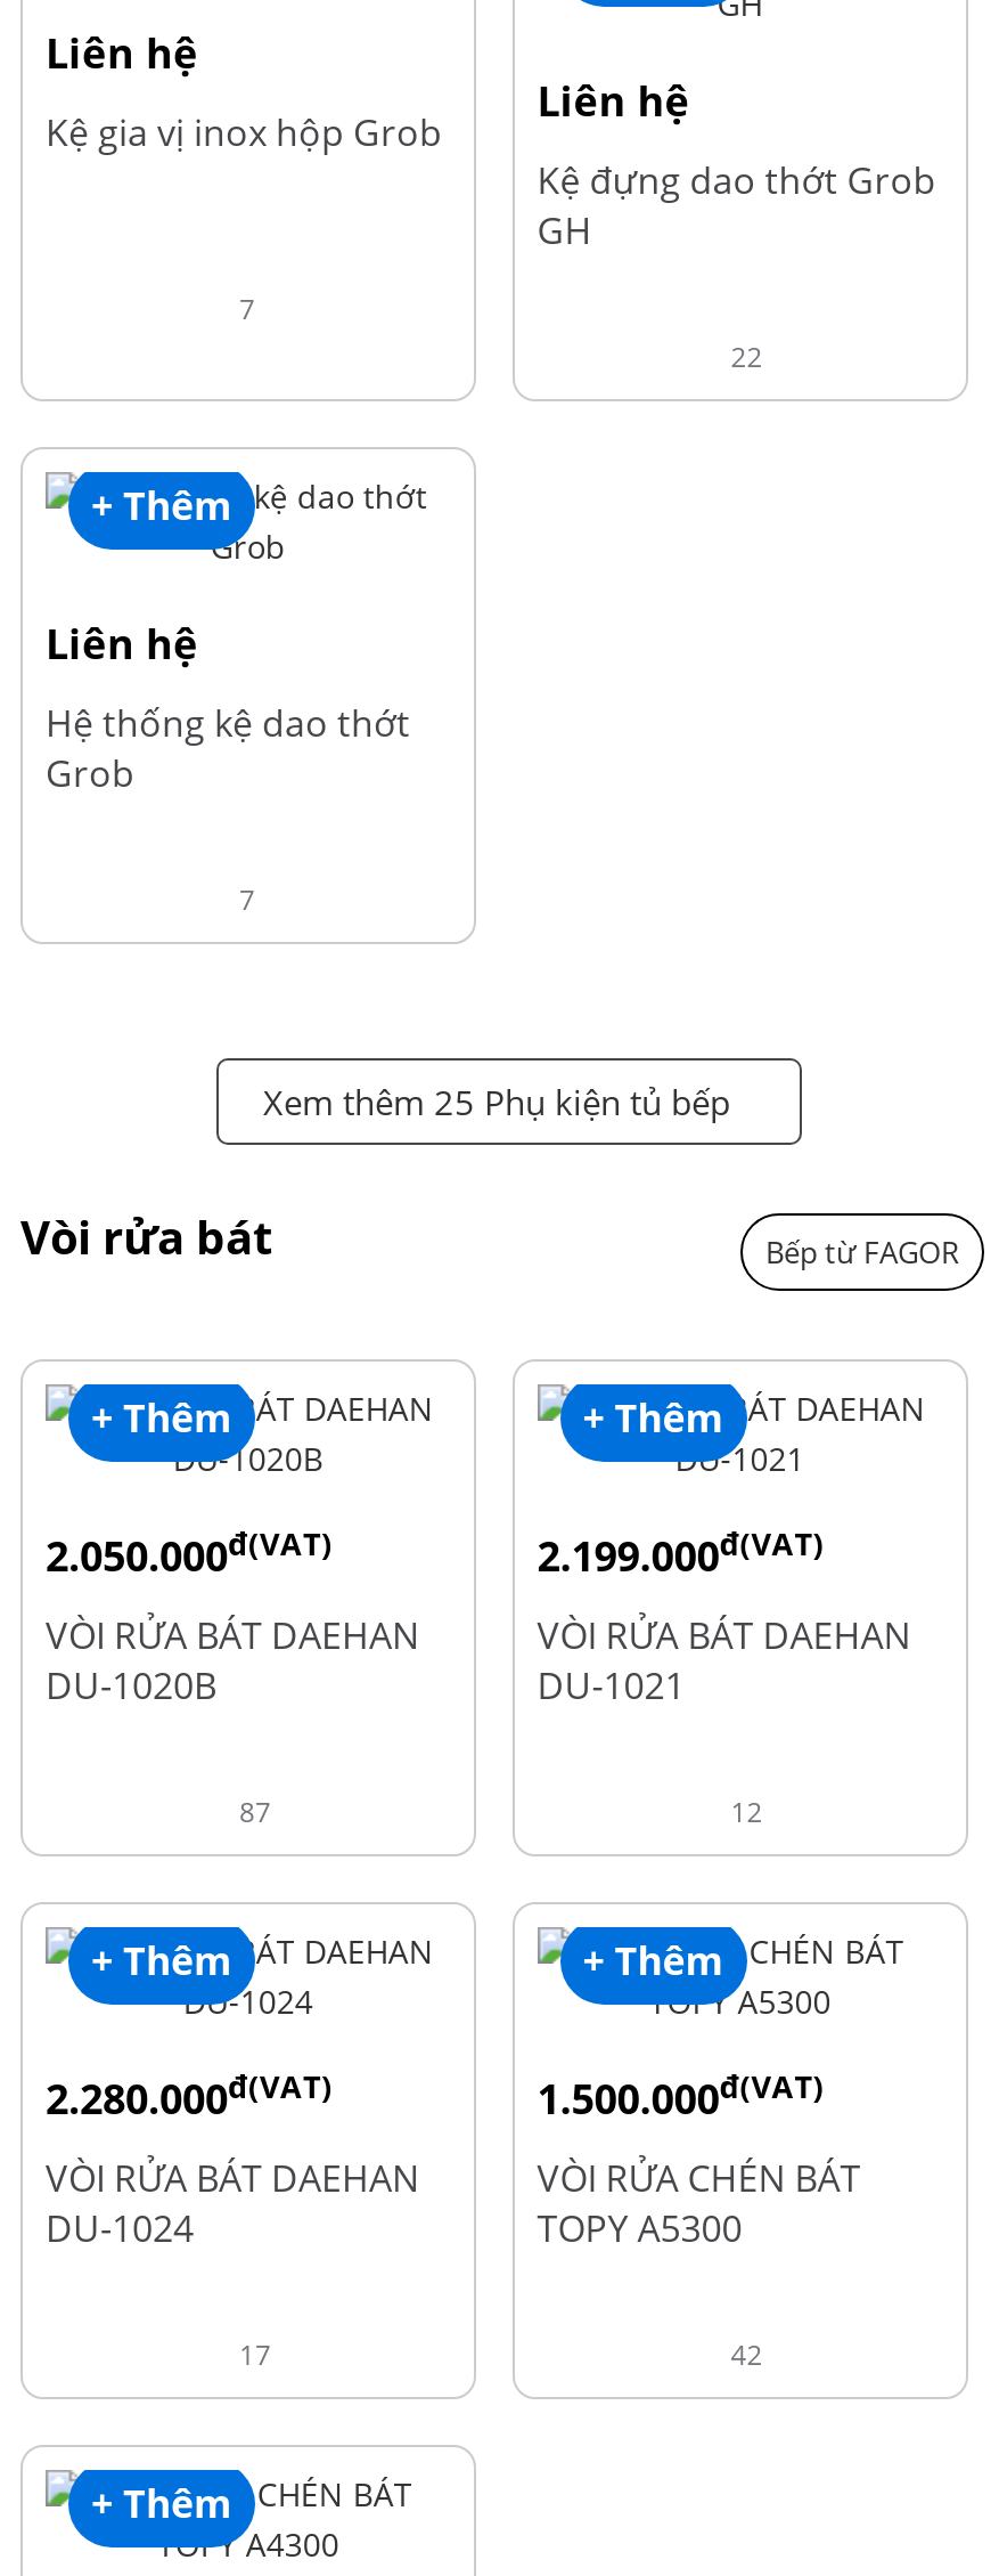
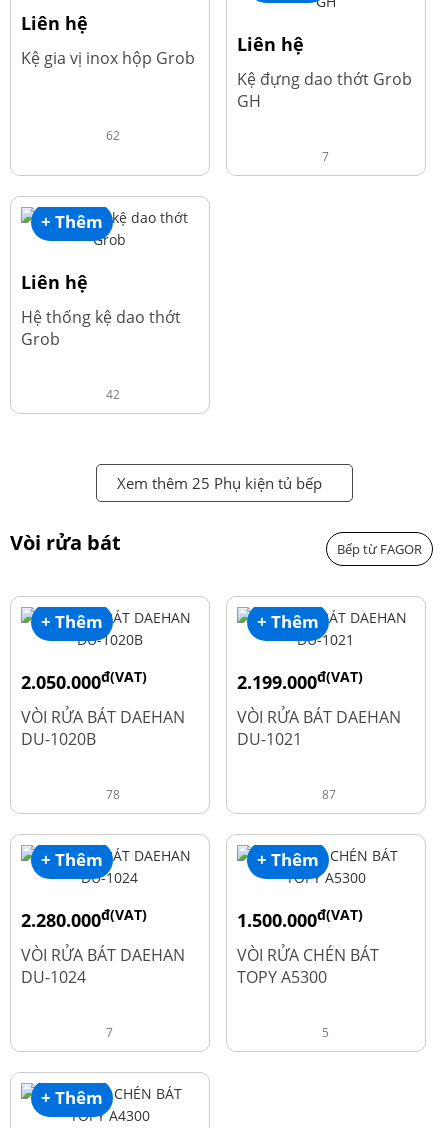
- 7
+ 62

- 22
+ 7

- 7
+ 42

- 87
+ 78

- 12
+ 87

- 17
+ 7

- 42
+ 5
